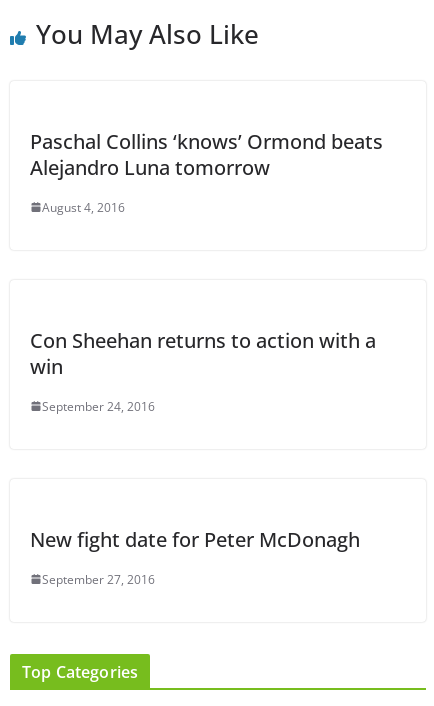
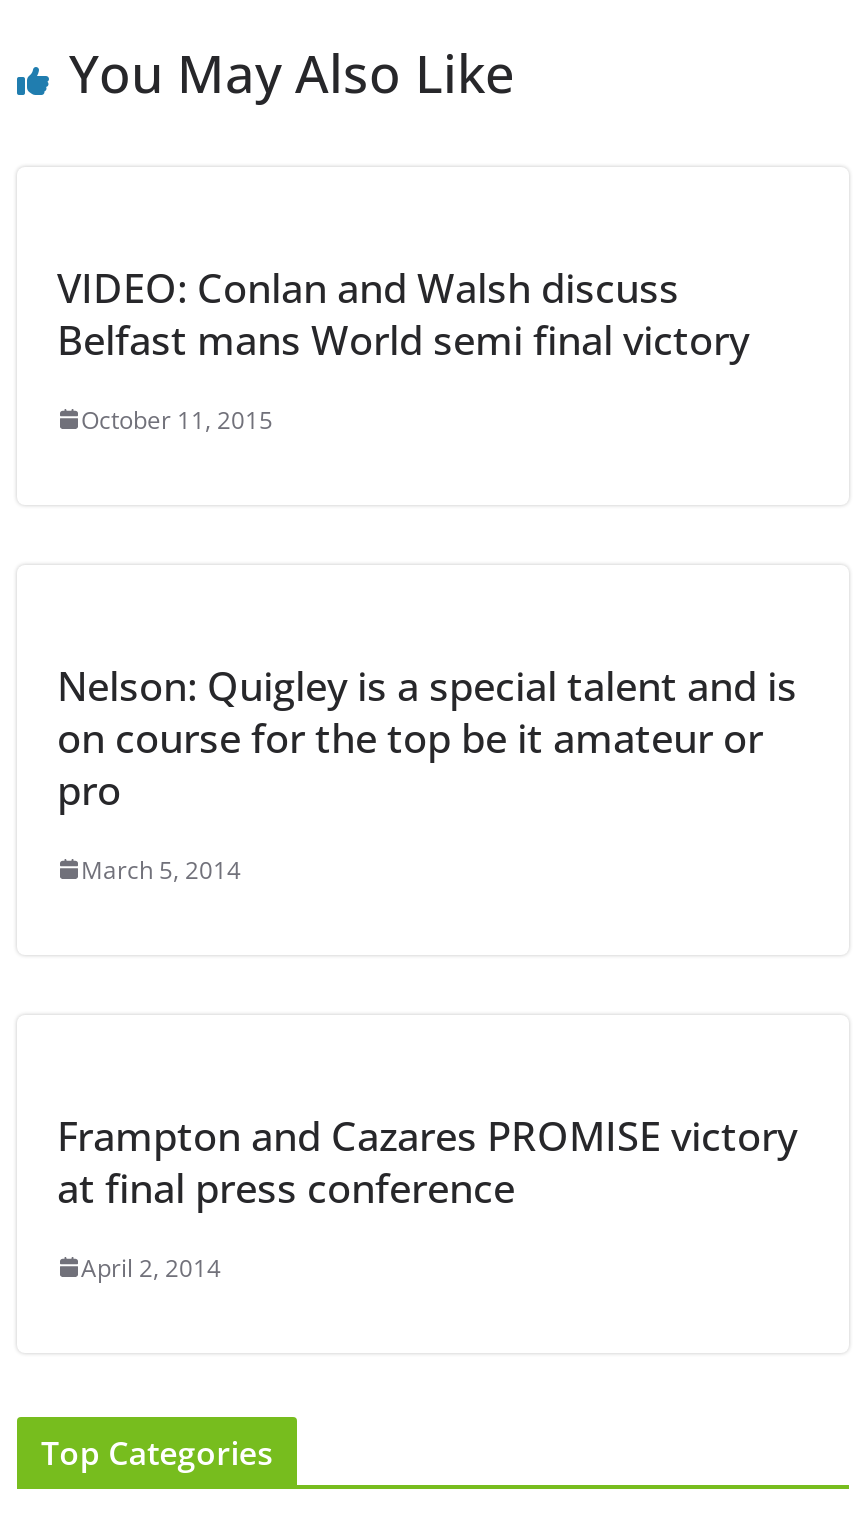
- Paschal Collins ‘knows’ Ormond beats
- Alejandro Luna tomorrow
+ VIDEO: Conlan and Walsh discuss
+ Belfast mans World semi final victory

- August 4, 2016
+ October 11, 2015

- Con Sheehan returns to action with a
- win
+ Nelson: Quigley is a special talent and is
+ on course for the top be it amateur or
+ pro

- September 24, 2016
+ March 5, 2014

- New fight date for Peter McDonagh
+ Frampton and Cazares PROMISE victory
+ at final press conference

- September 27, 2016
+ April 2, 2014
